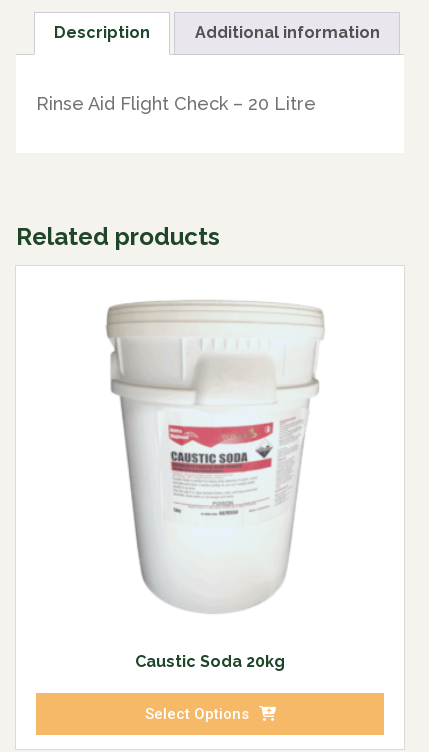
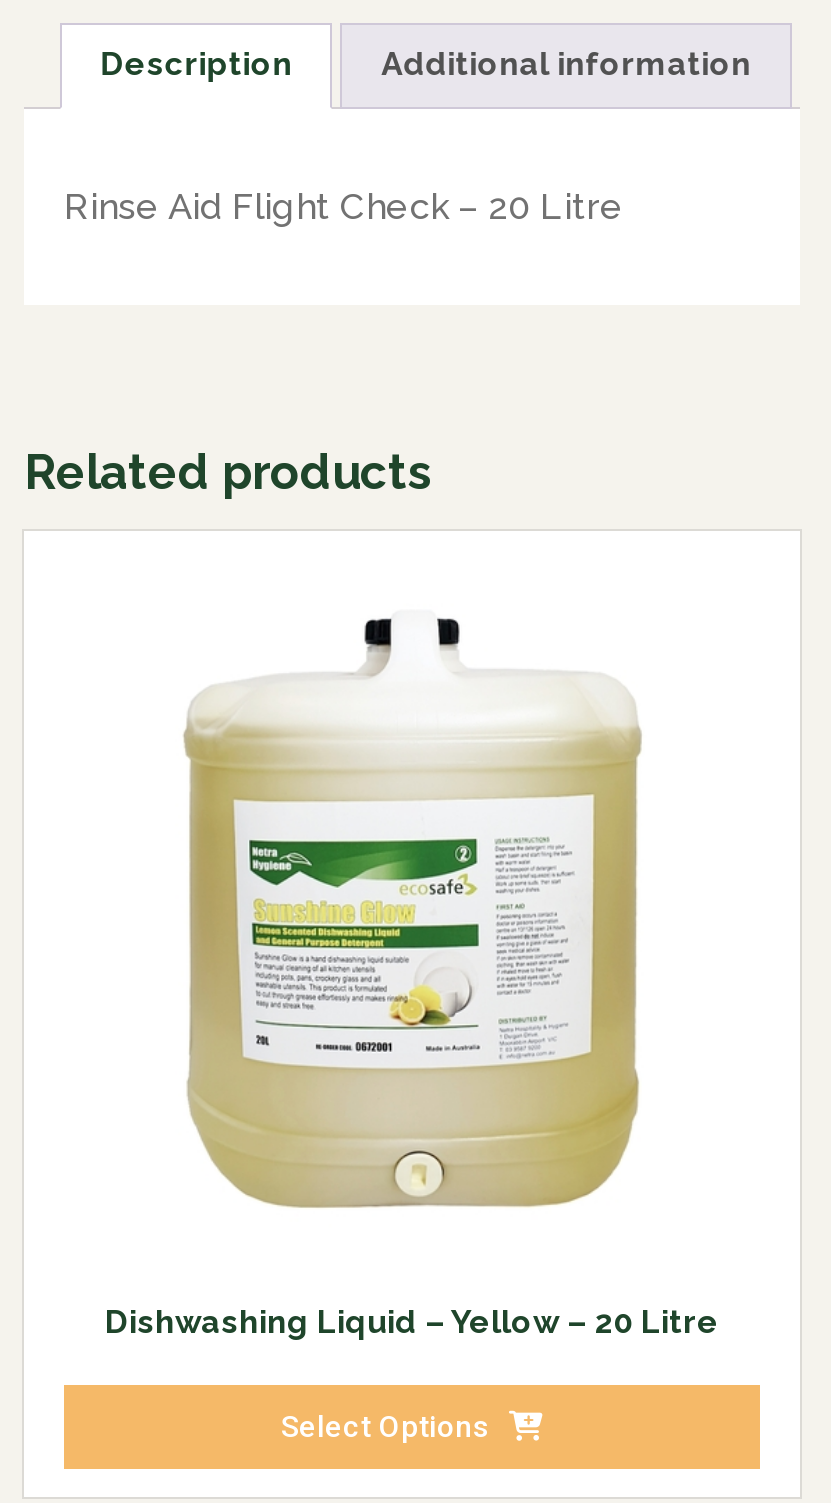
- [image]
- Caustic Soda 20kg
+ [image]
+ Dishwashing Liquid – Yellow – 20 Litre
